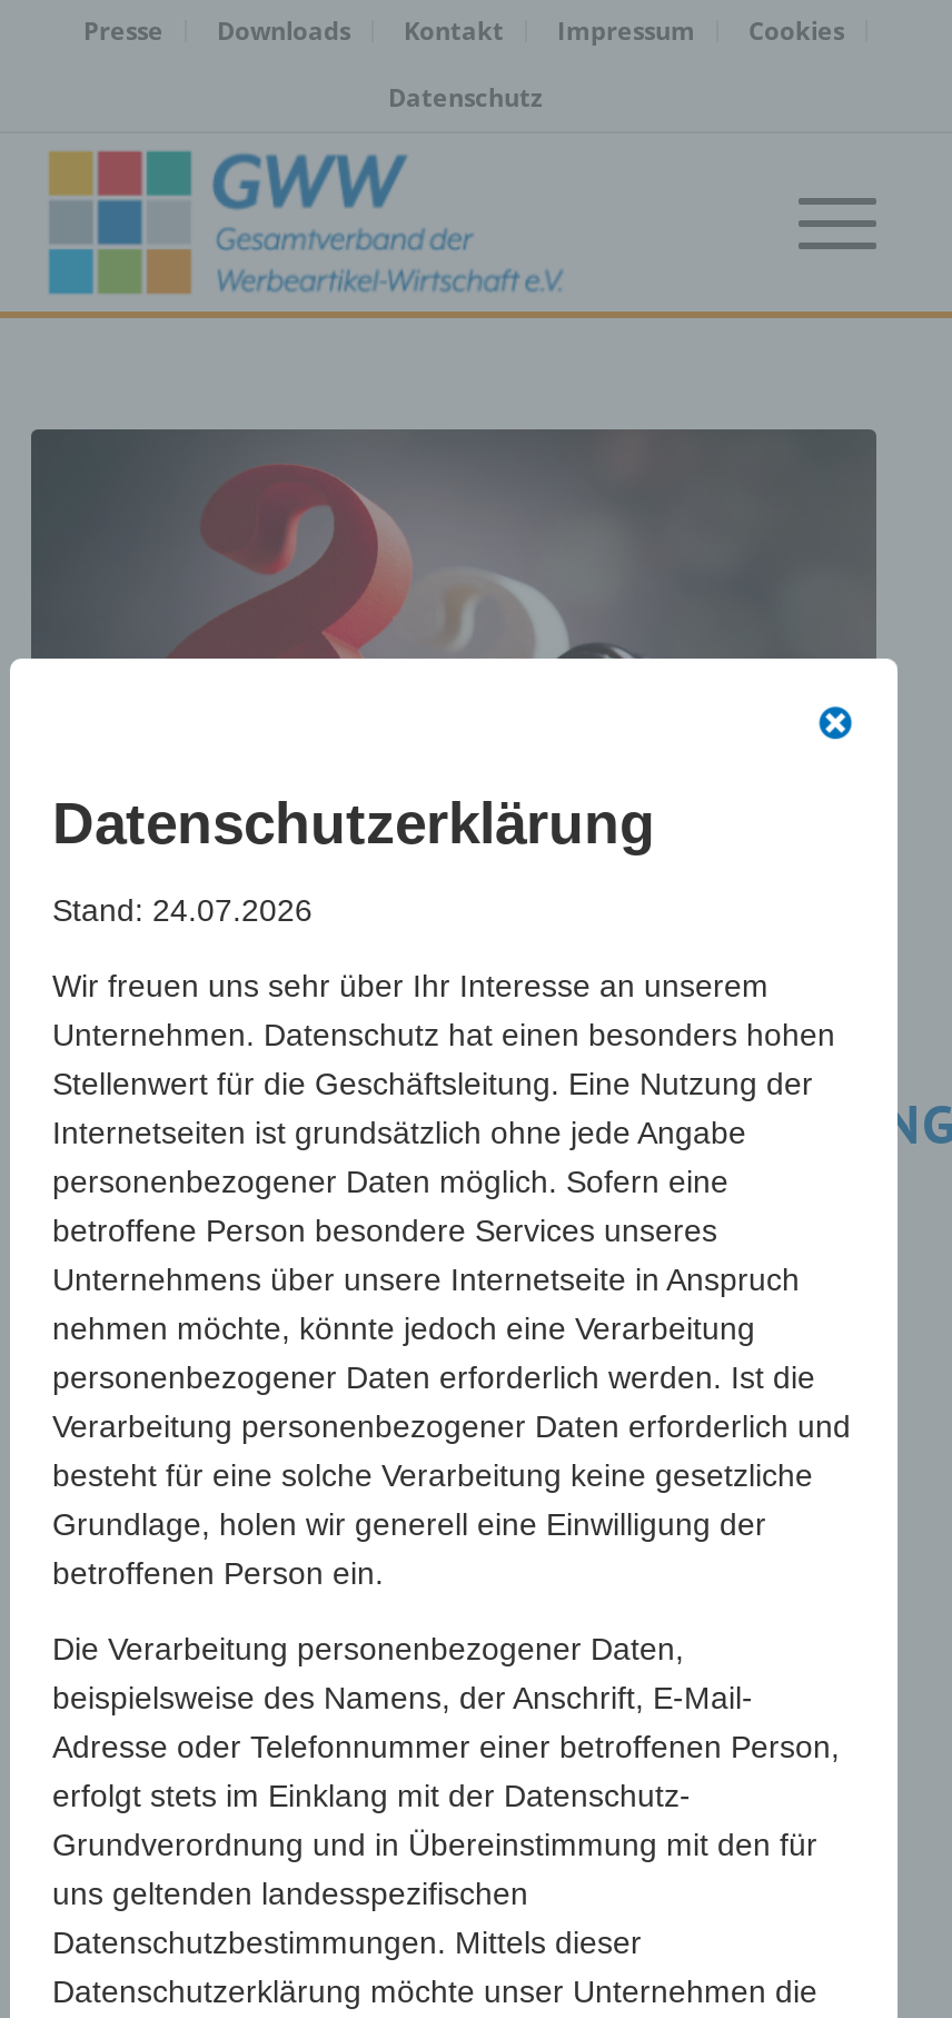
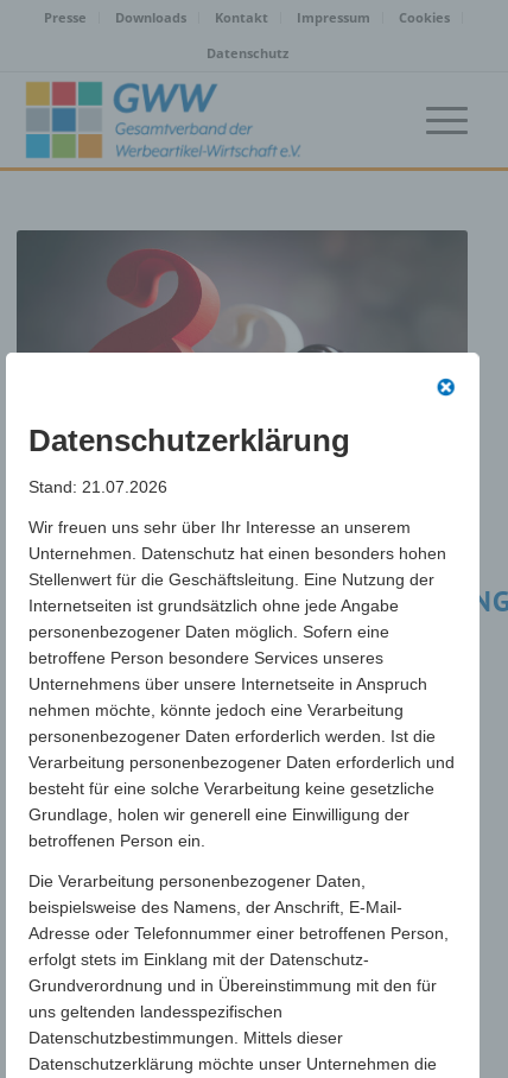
- Stand: 24.07.2026
+ Stand: 21.07.2026
